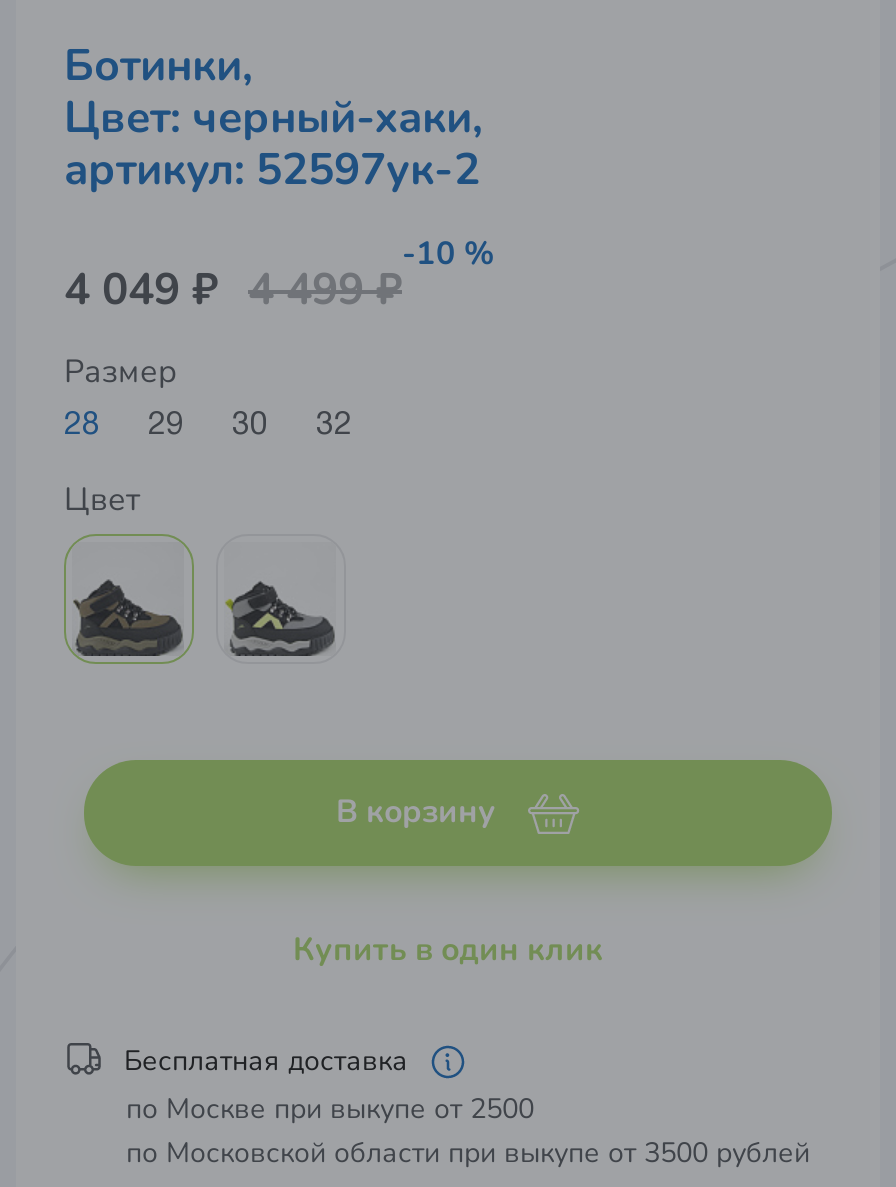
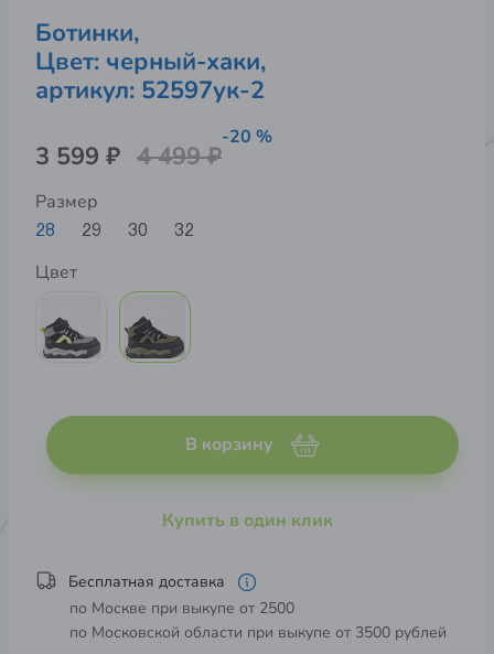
- -10 %
+ -20 %

- 4 049 ₽ 4 499 ₽
+ 3 599 ₽ 4 499 ₽

- [image]
+ [image]

- [image]
+ [image]
